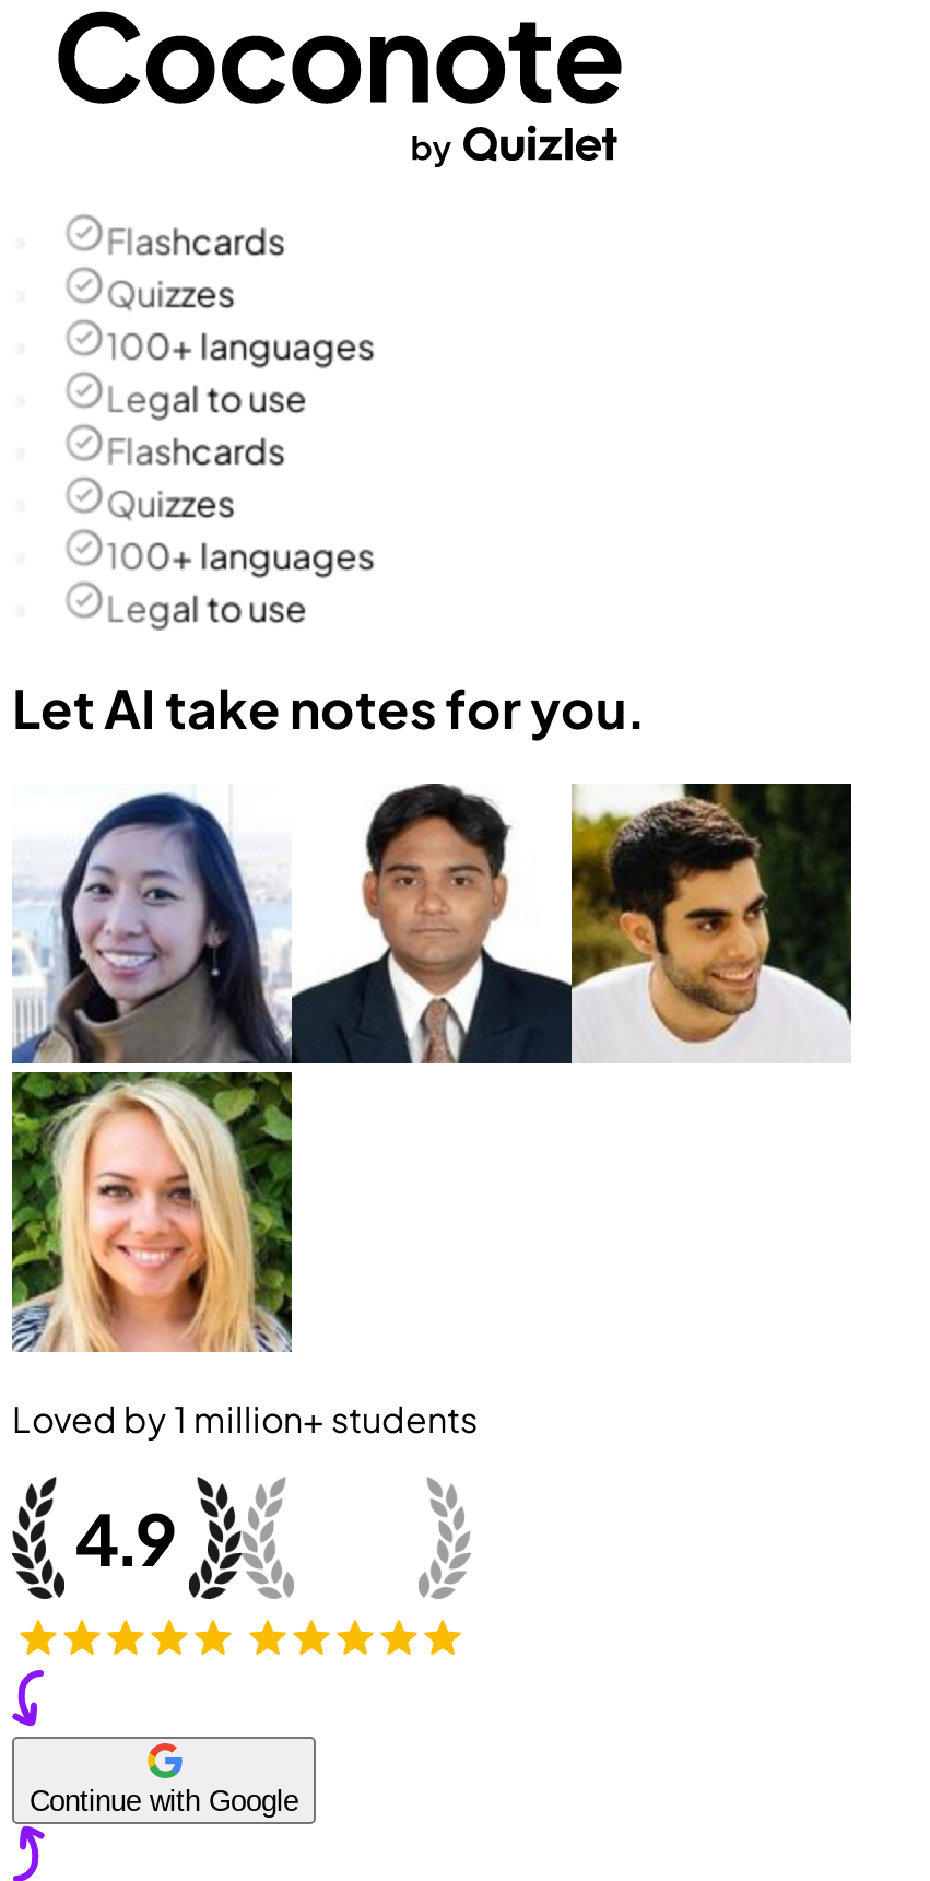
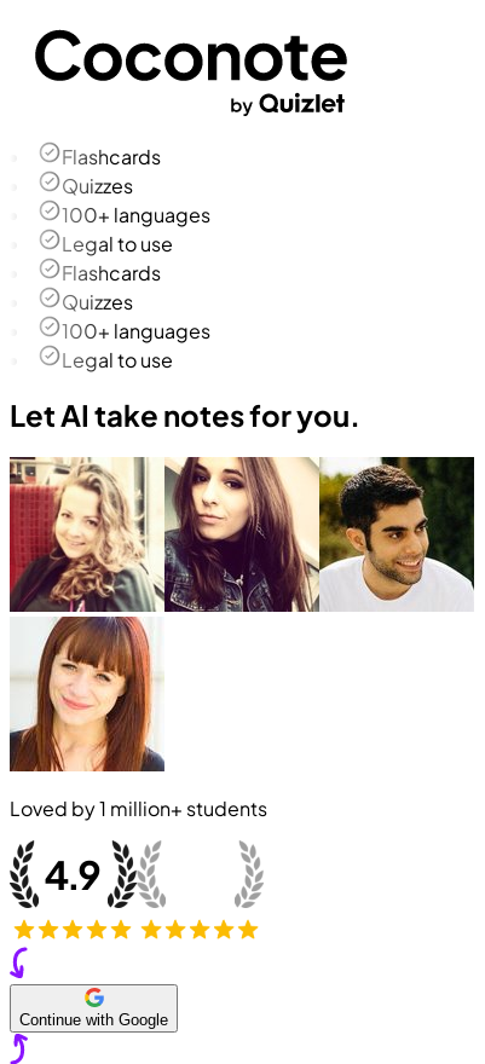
- [image]
+ [image]
